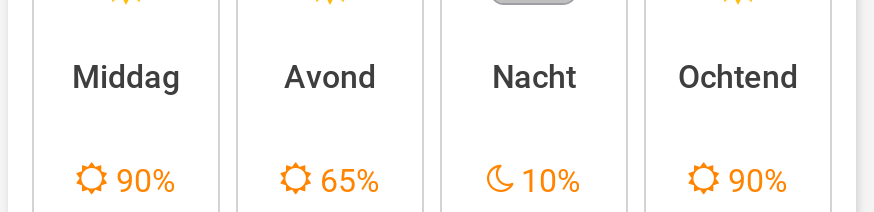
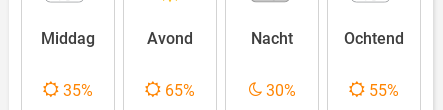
- 90%
+ 35%

- 10%
+ 30%

- 90%
+ 55%
